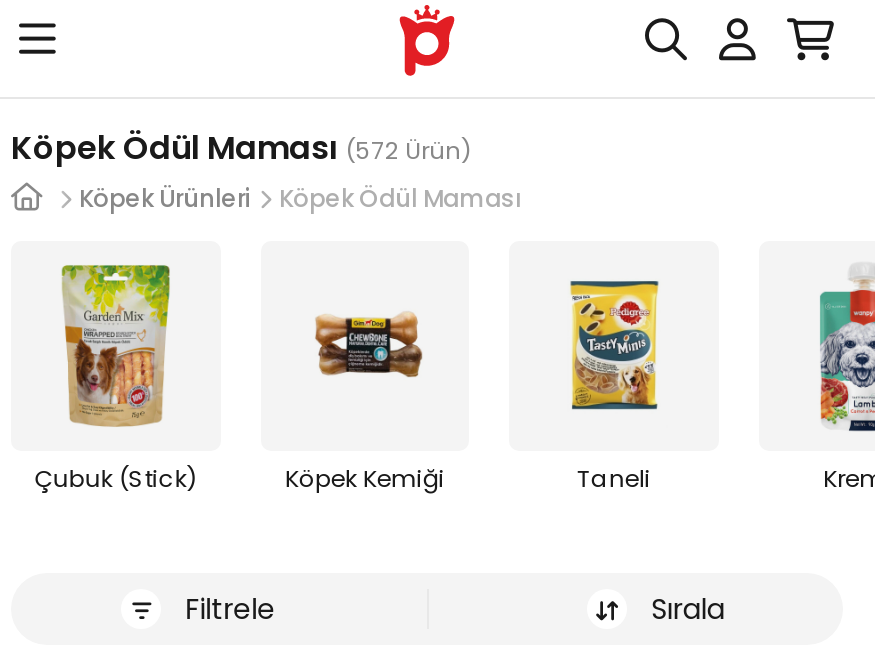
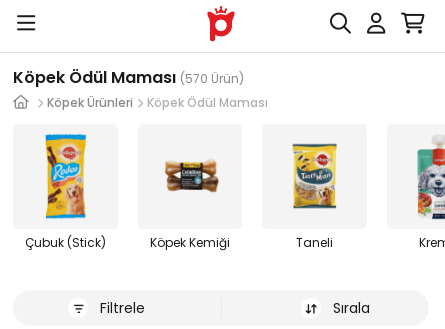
- Köpek Ödül Maması (572 Ürün)
+ Köpek Ödül Maması (570 Ürün)

- [image]
+ [image]
